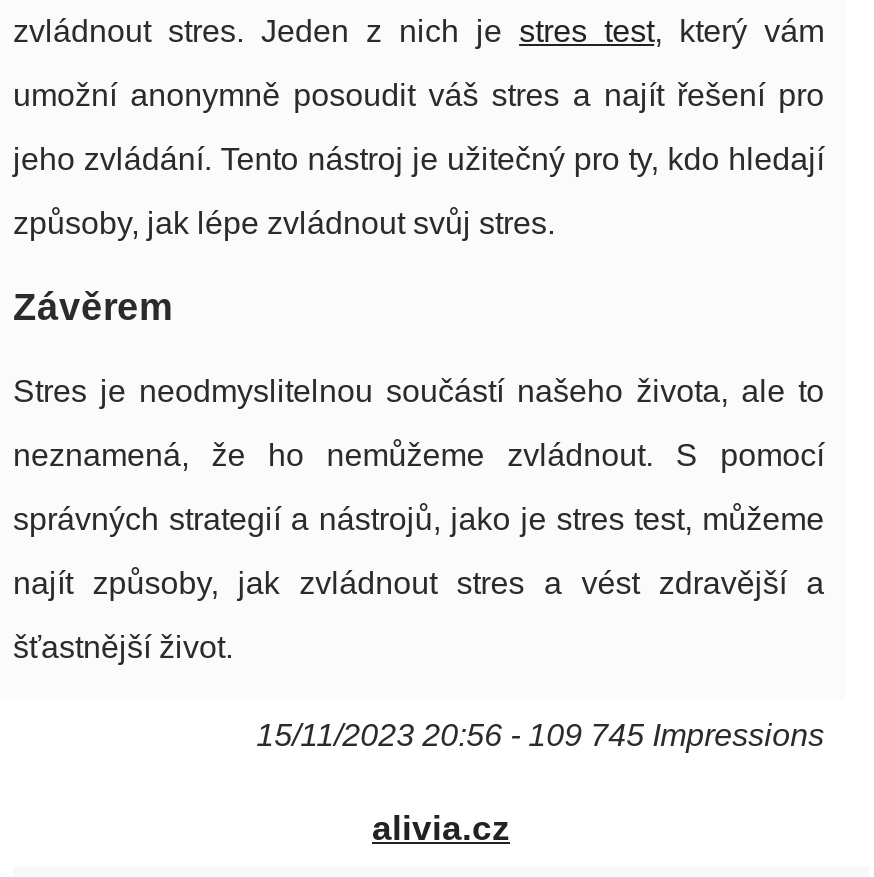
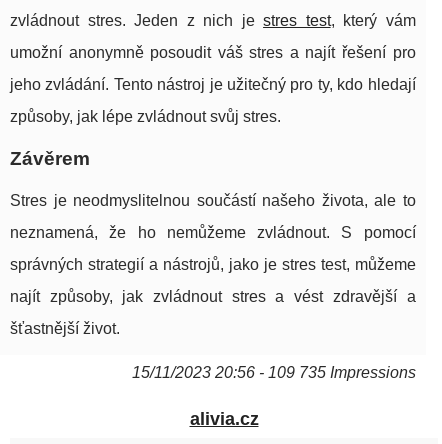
- 15/11/2023 20:56 - 109 745 Impressions
+ 15/11/2023 20:56 - 109 735 Impressions
